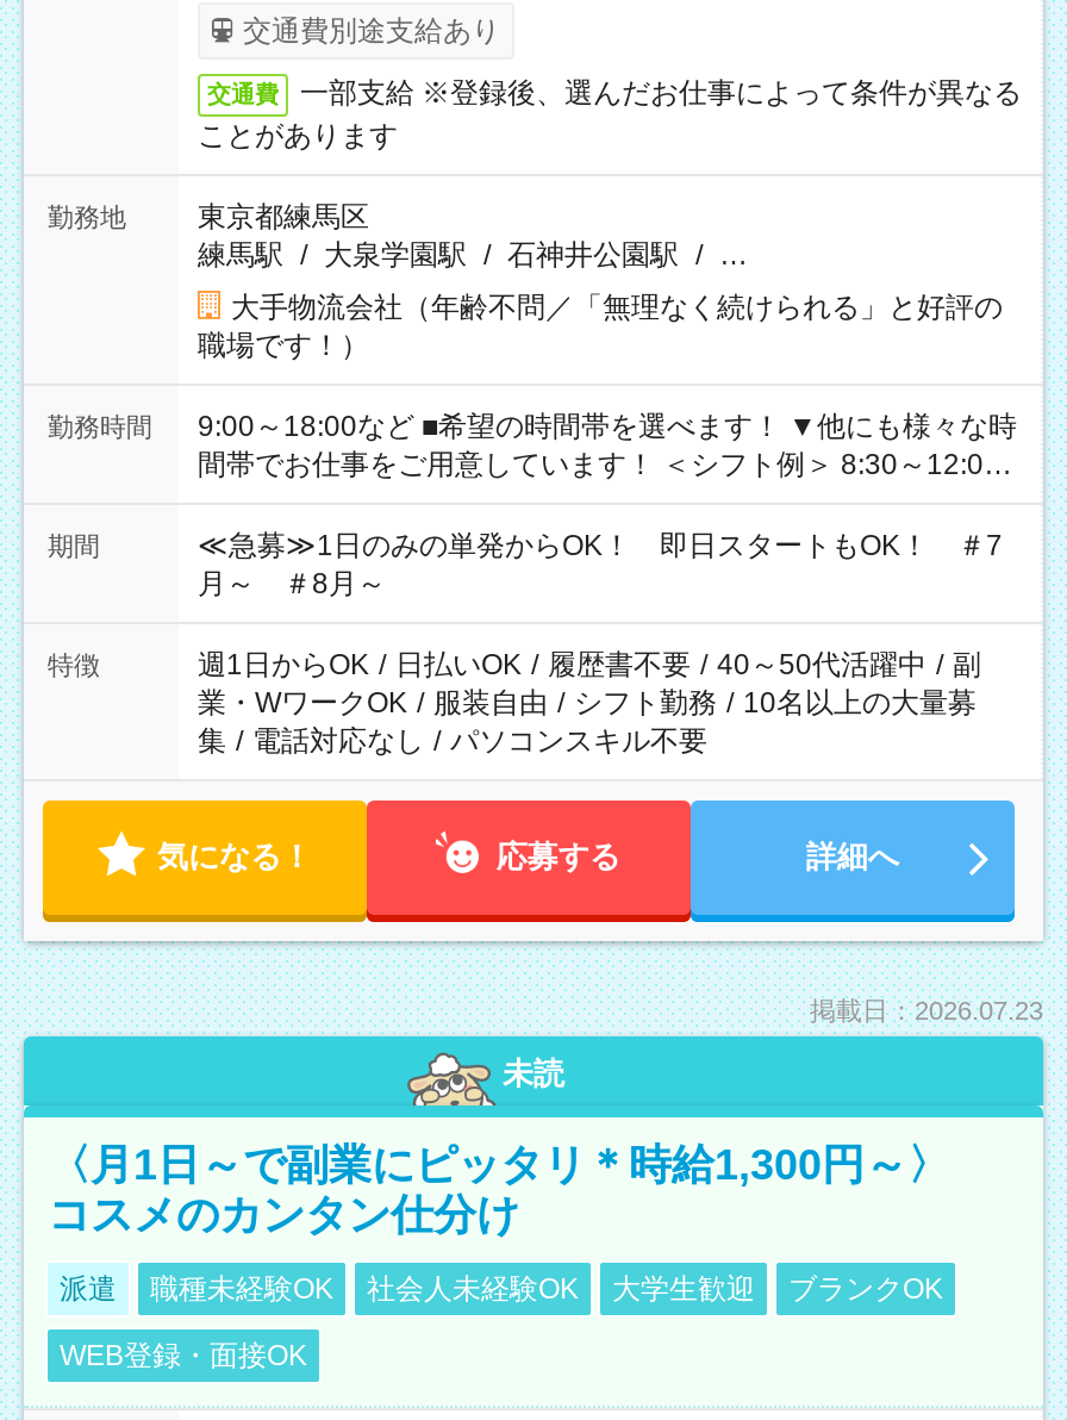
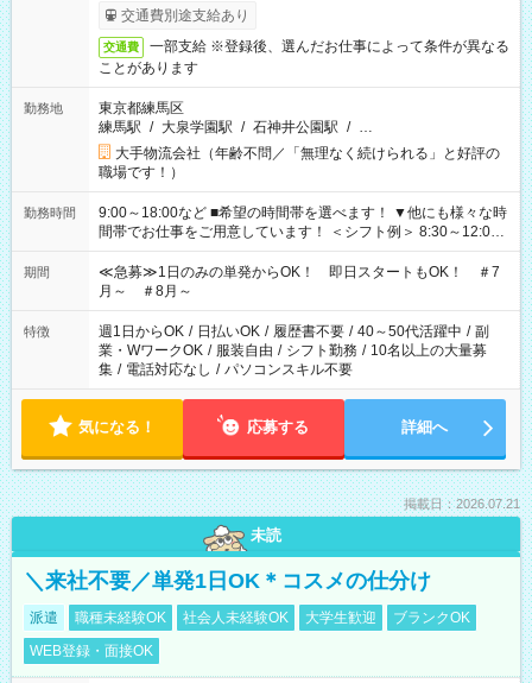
- 掲載日：2026.07.23
+ 掲載日：2026.07.21

- 〈月1日～で副業にピッタリ＊時給1,300円～〉
- コスメのカンタン仕分け
+ ＼来社不要／単発1日OK＊コスメの仕分け
